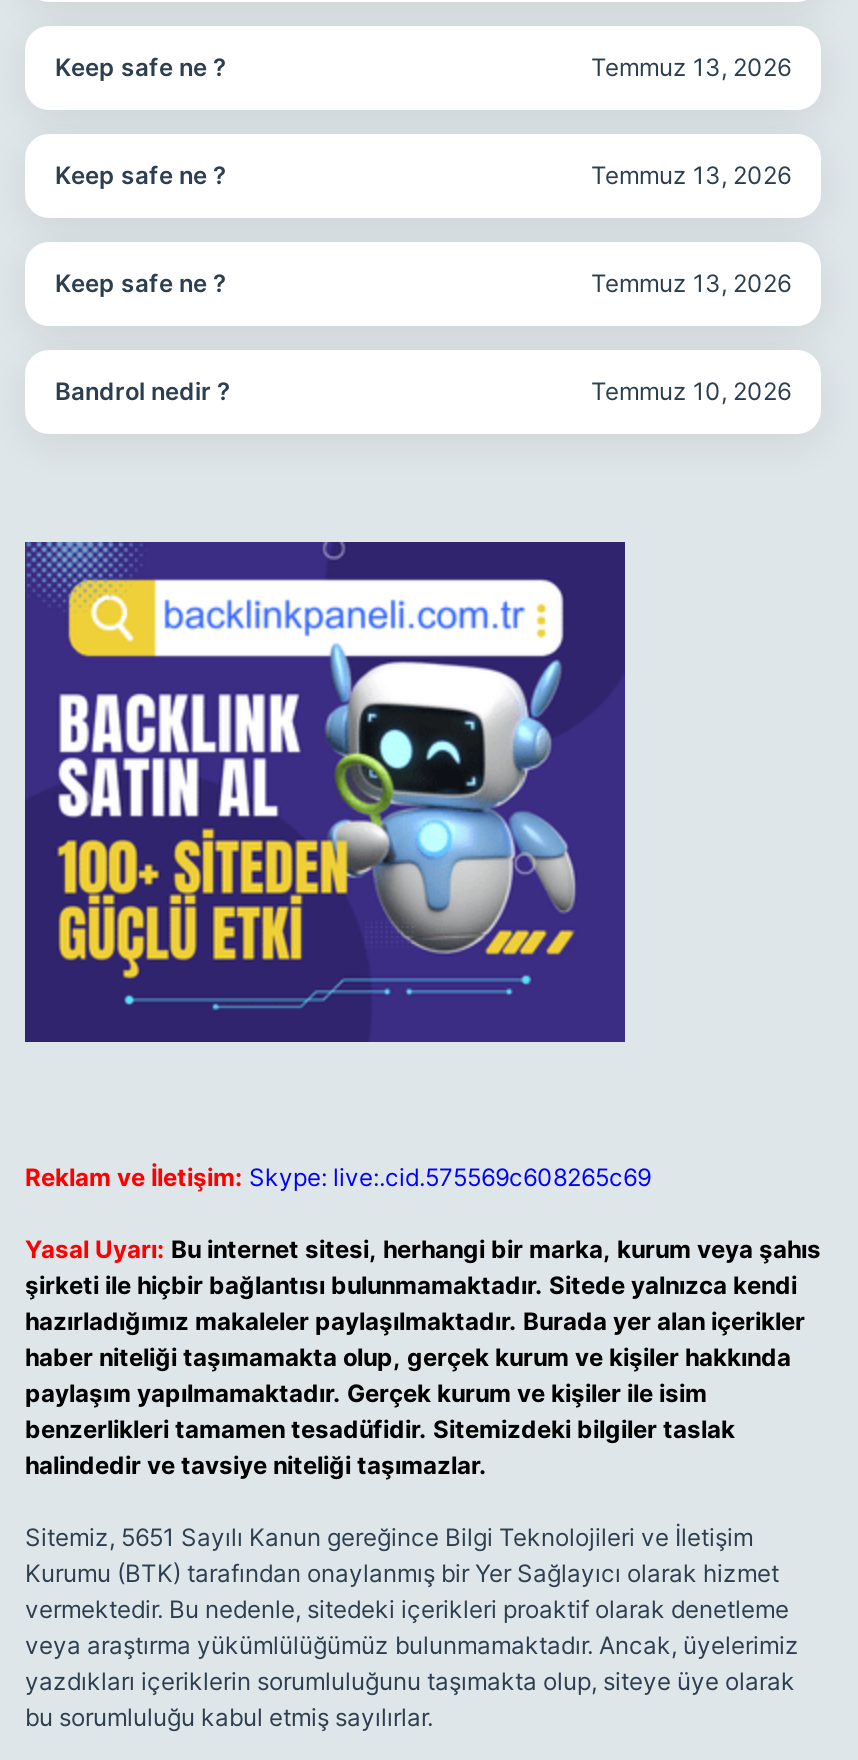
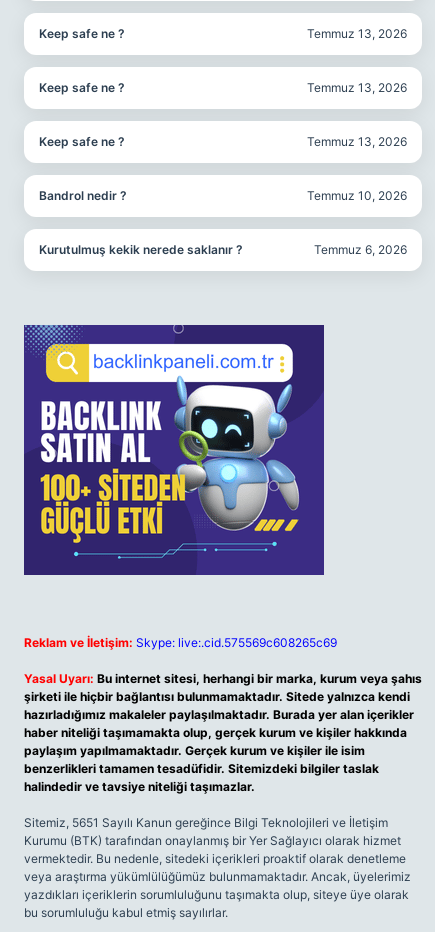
+ Kurutulmuş kekik nerede saklanır ?
+ Temmuz 6, 2026
